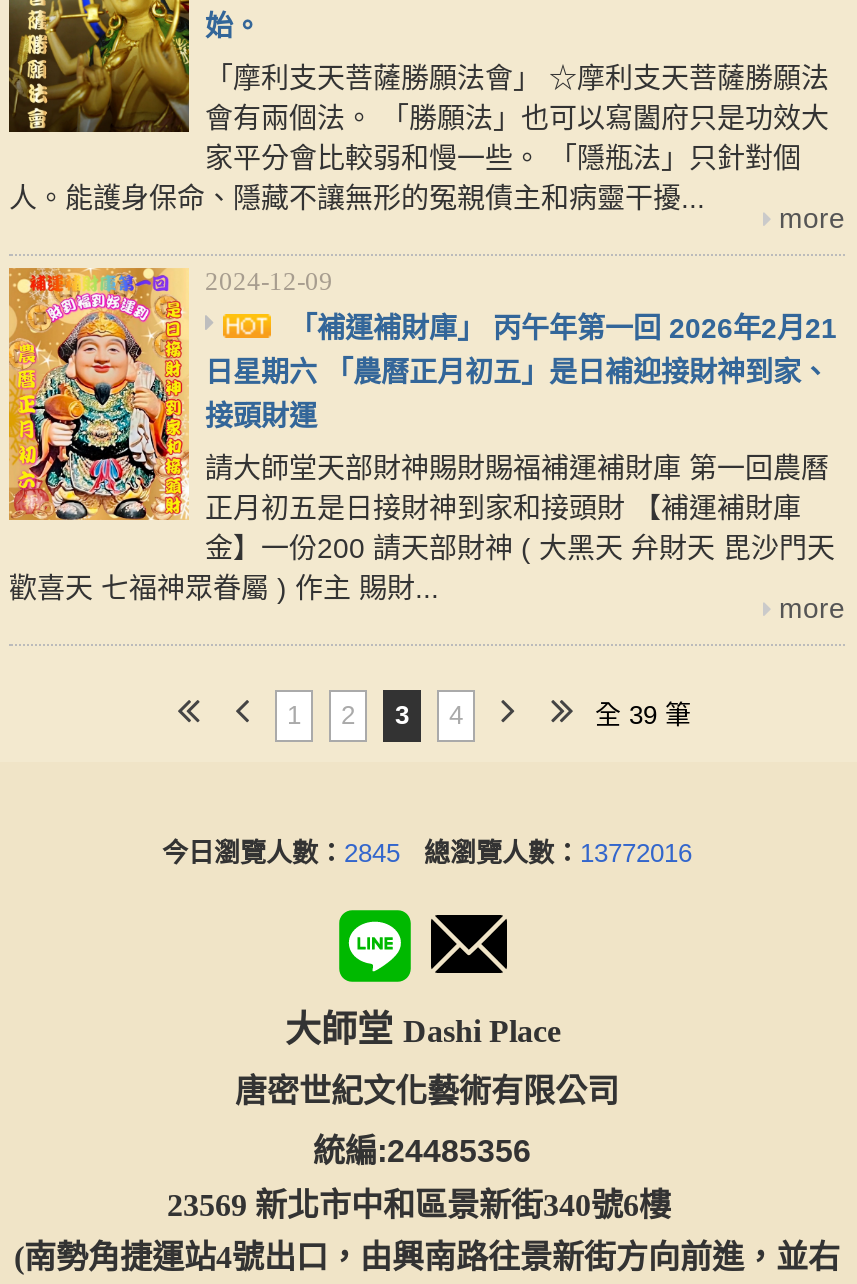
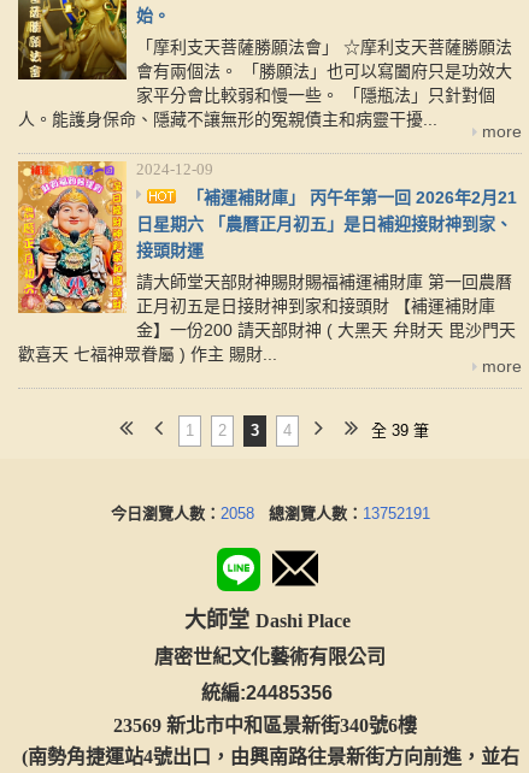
- 今日瀏覽人數：2845總瀏覽人數：13772016
+ 今日瀏覽人數：2058總瀏覽人數：13752191
